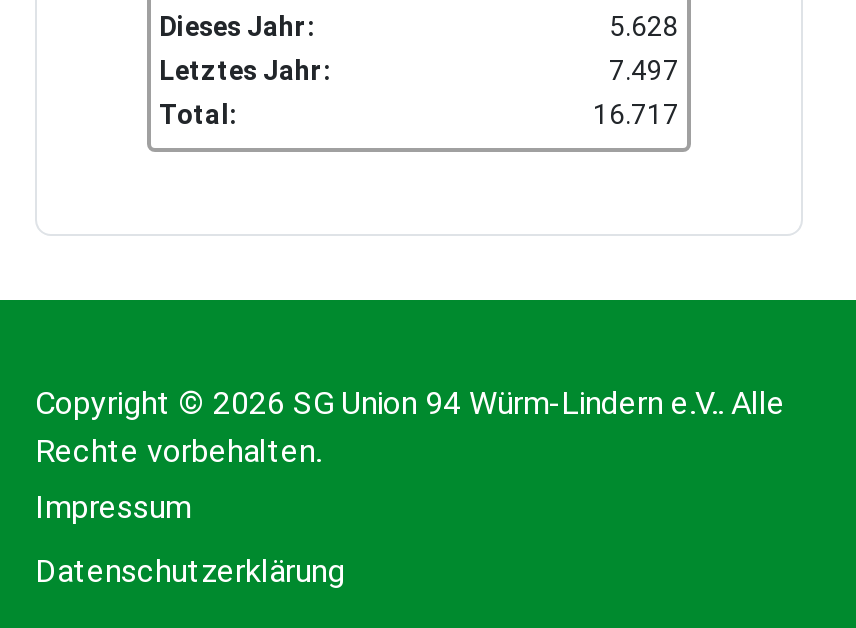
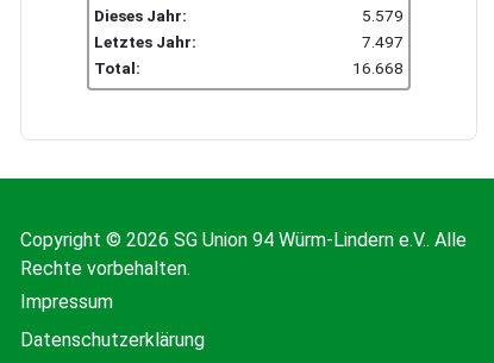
- 5.628
+ 5.579

- 16.717
+ 16.668
